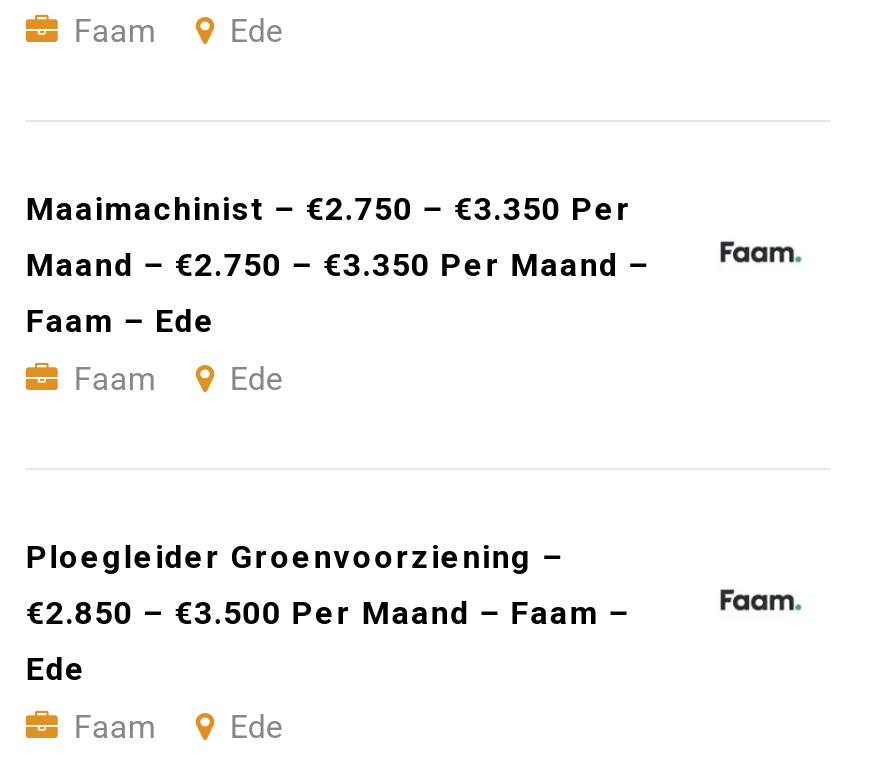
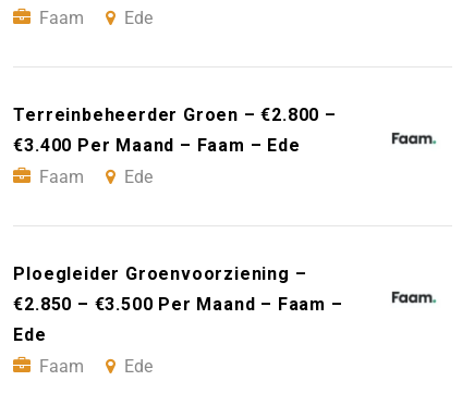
- Maaimachinist – €2.750 – €3.350 Per
- Maand – €2.750 – €3.350 Per Maand –
- Faam – Ede
+ Terreinbeheerder Groen – €2.800 –
+ €3.400 Per Maand – Faam – Ede
